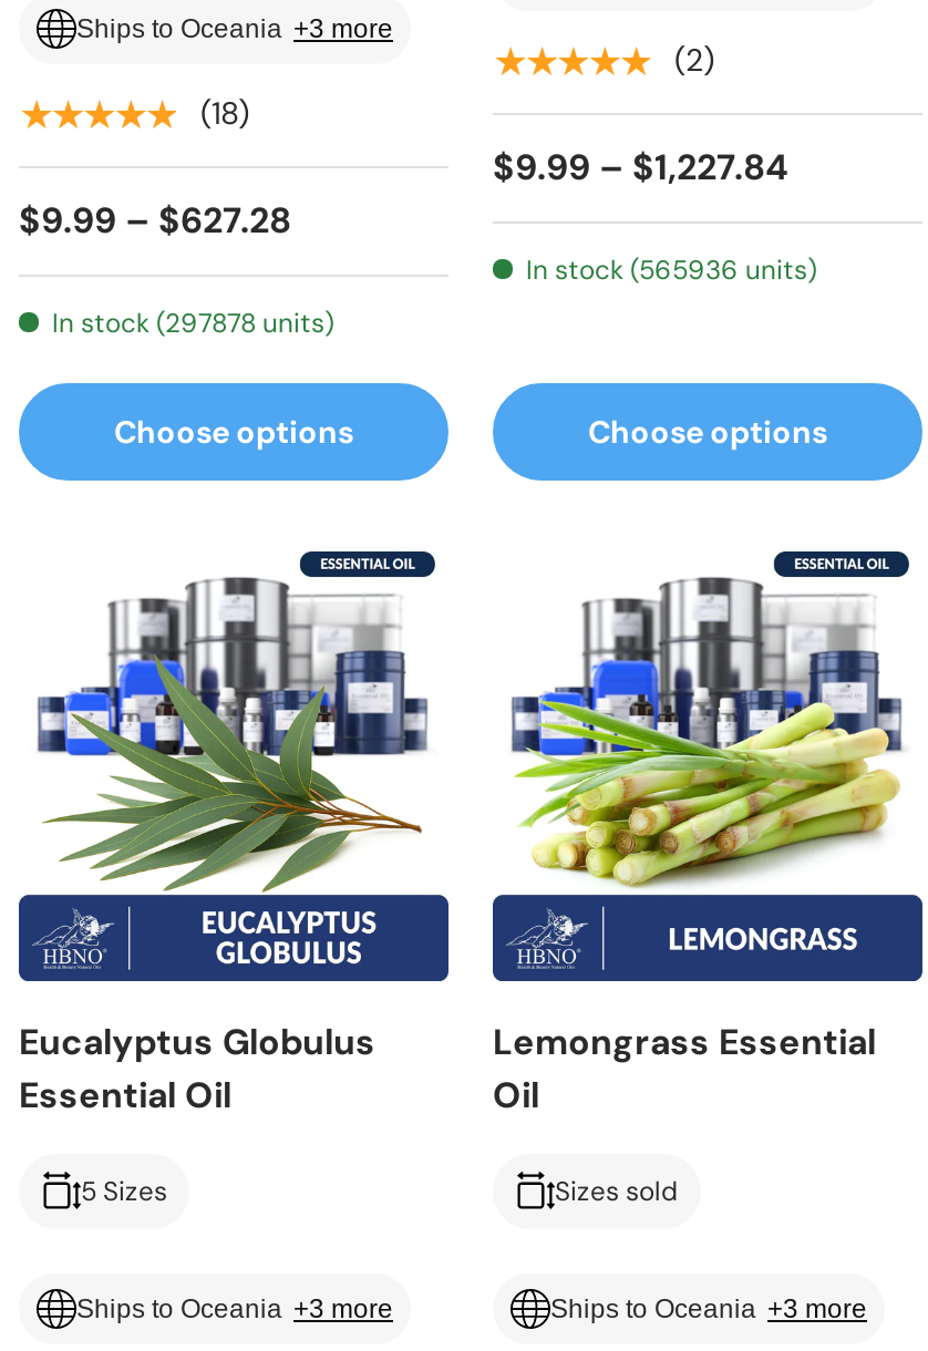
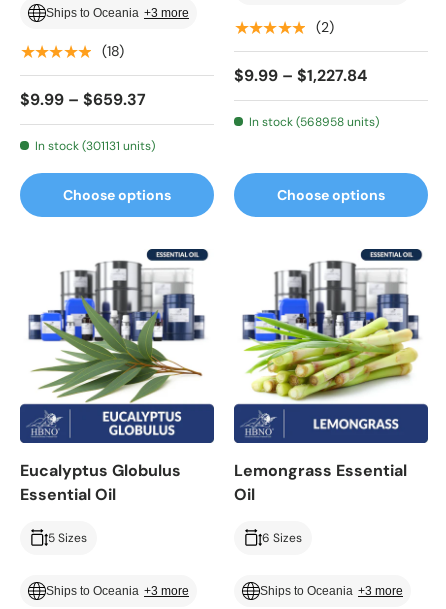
- $9.99 – $627.28
+ $9.99 – $659.37

- In stock (565936 units)
+ In stock (568958 units)

- In stock (297878 units)
+ In stock (301131 units)

- Sizes sold
+ 6 Sizes
